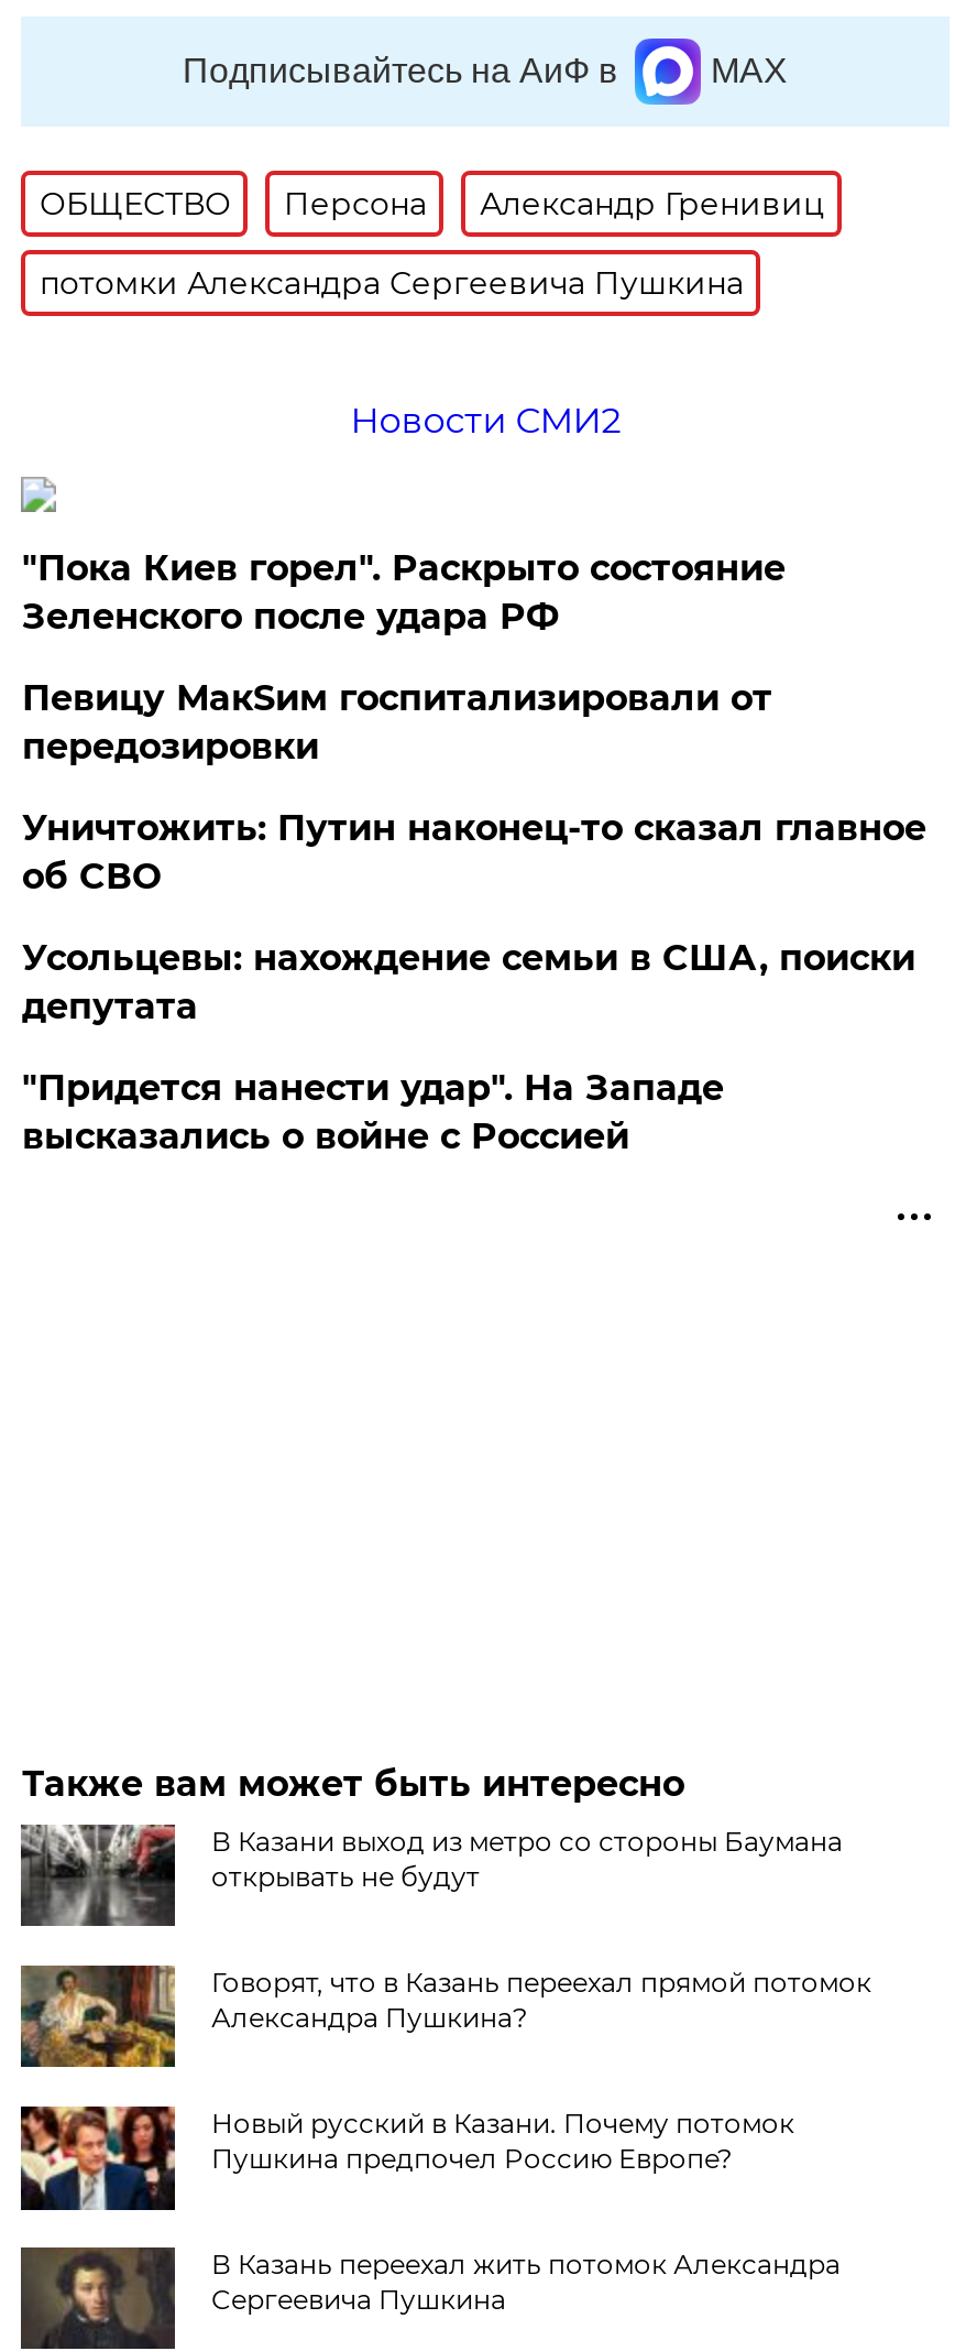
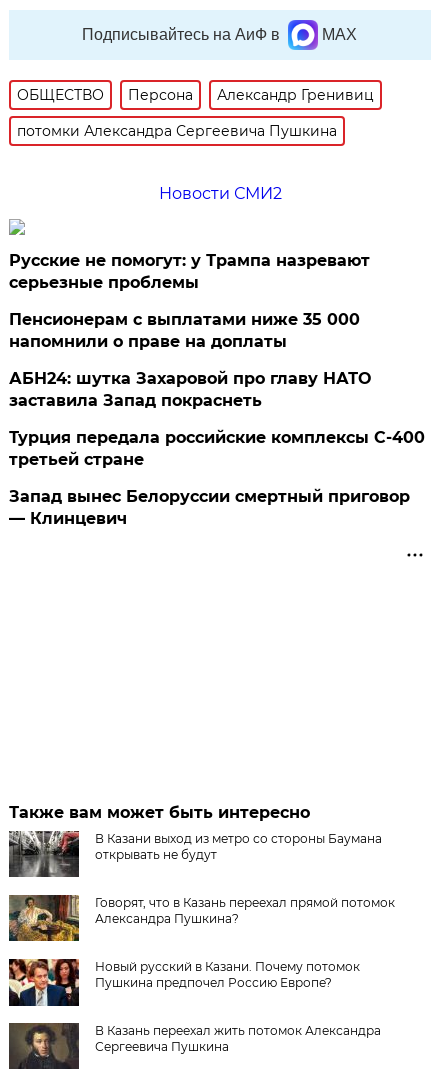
- "Пока Киев горел". Раскрыто состояние
- Зеленского после удара РФ
+ Русские не помогут: у Трампа назревают
+ серьезные проблемы

- Певицу МакSим госпитализировали от
- передозировки
+ Пенсионерам с выплатами ниже 35 000
+ напомнили о праве на доплаты

- Уничтожить: Путин наконец-то сказал главное
- об СВО
+ АБН24: шутка Захаровой про главу НАТО
+ заставила Запад покраснеть

- Усольцевы: нахождение семьи в США, поиски
- депутата
+ Турция передала российские комплексы С-400
+ третьей стране

- "Придется нанести удар". На Западе
- высказались о войне с Россией
+ Запад вынес Белоруссии смертный приговор
+ — Клинцевич
